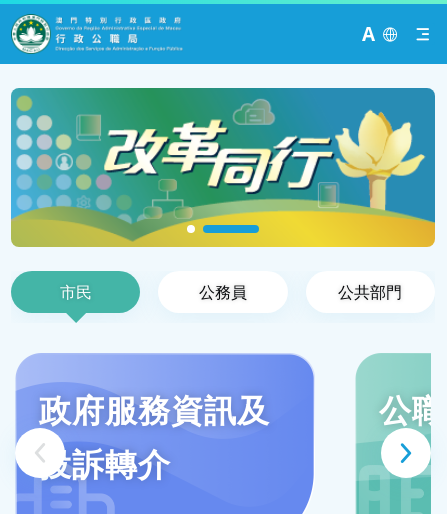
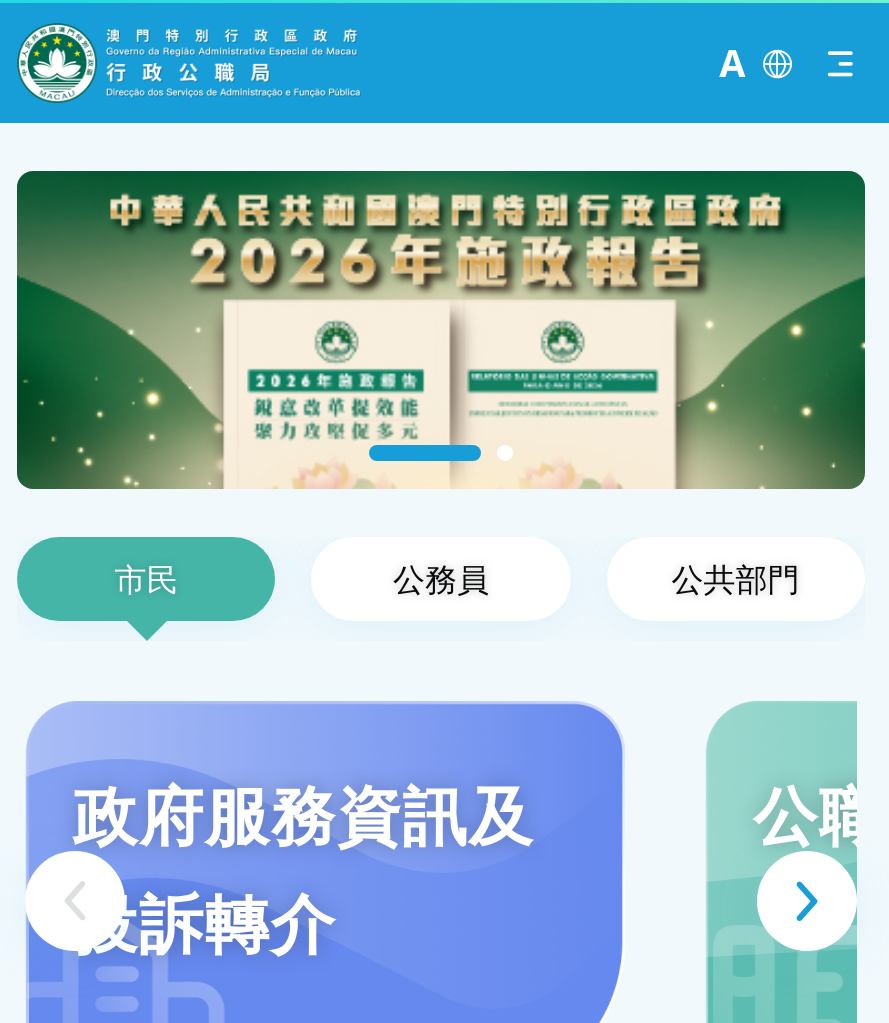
- [image]
+ [image]
